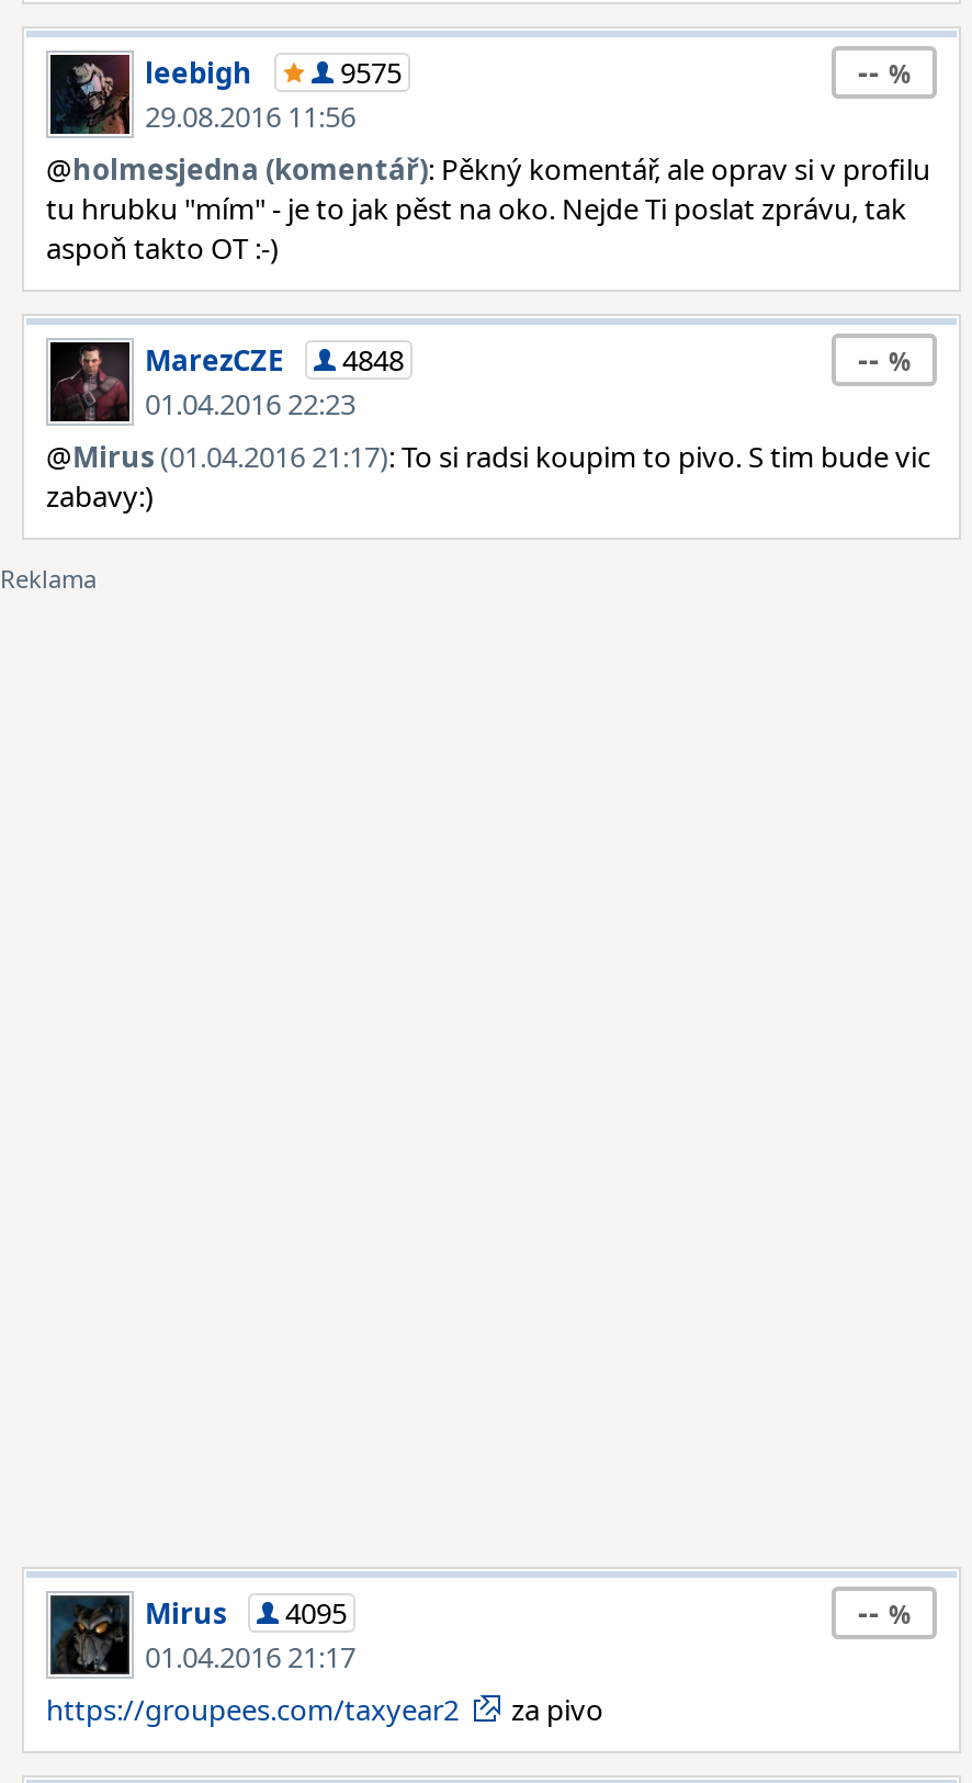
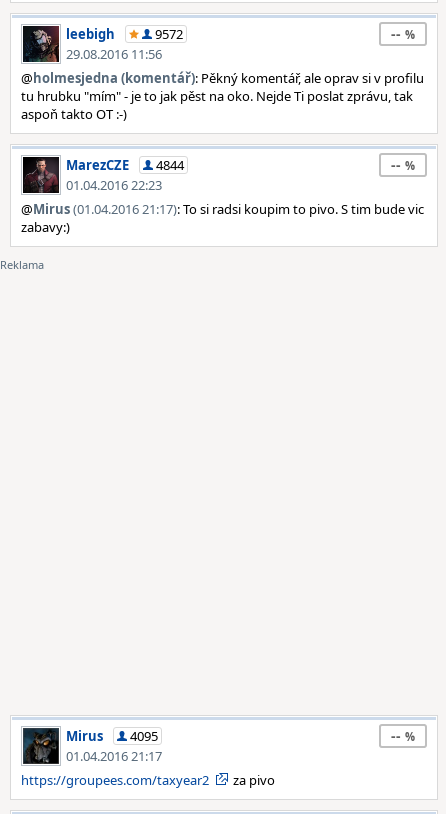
- 9575
+ 9572

- MarezCZE 4848
+ MarezCZE 4844
